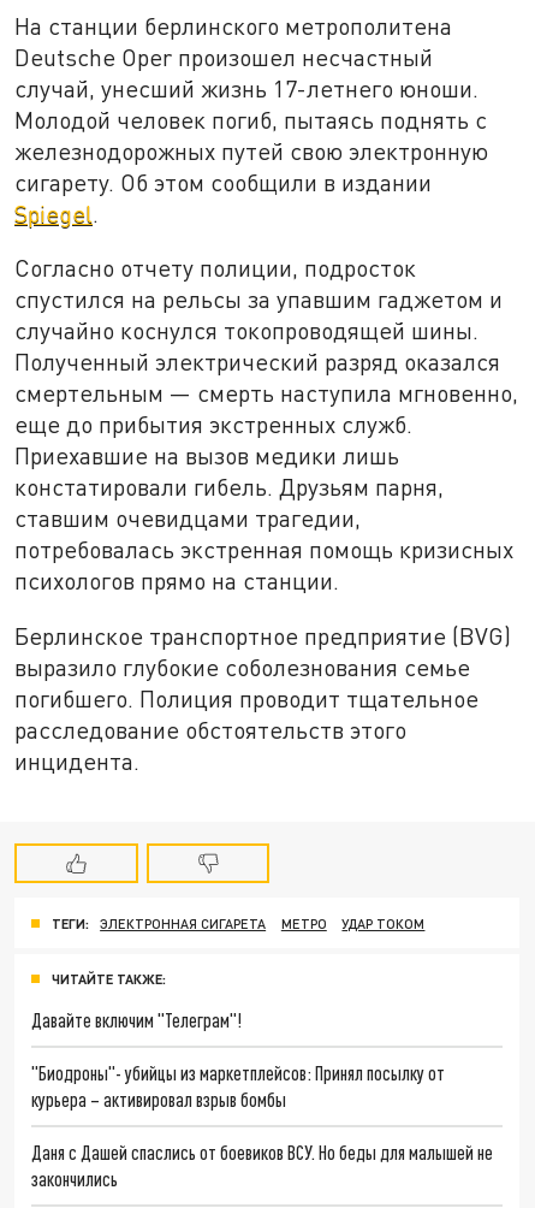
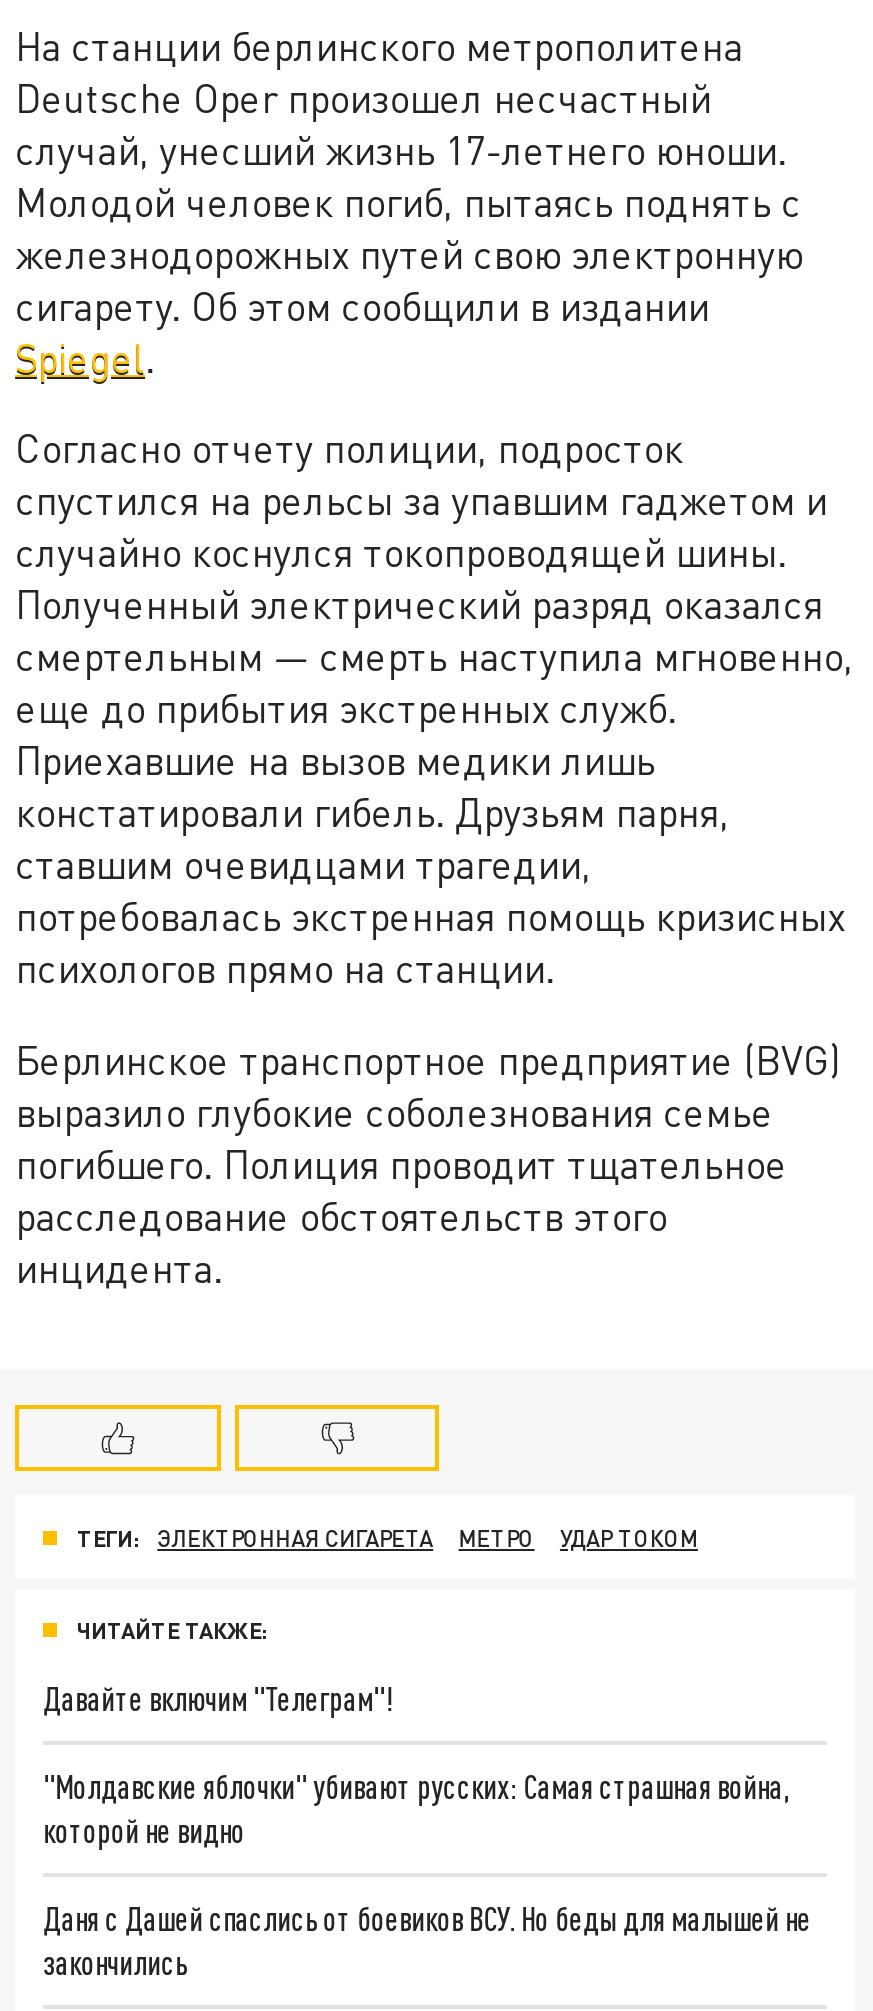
- "Биодроны"- убийцы из маркетплейсов: Принял посылку от
- курьера – активировал взрыв бомбы
+ "Молдавские яблочки" убивают русских: Самая страшная война,
+ которой не видно
